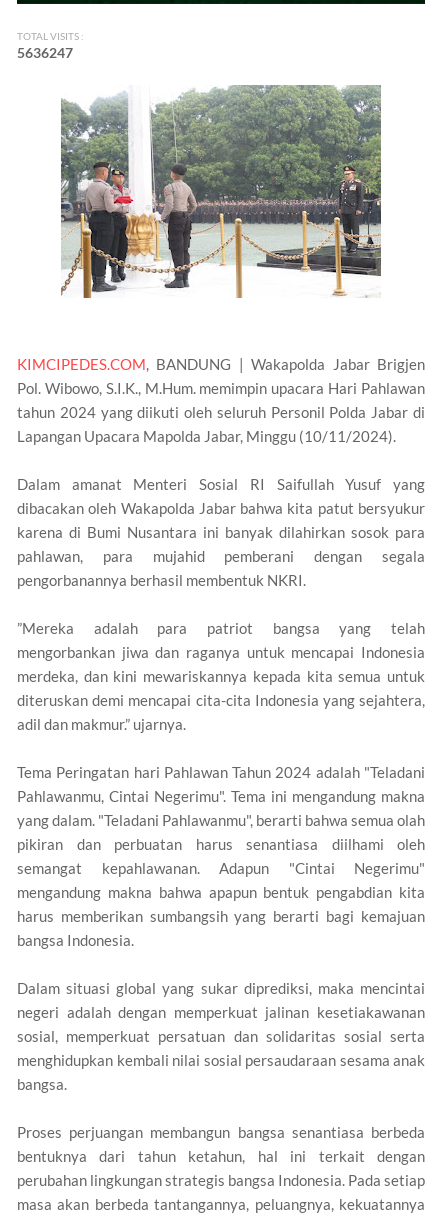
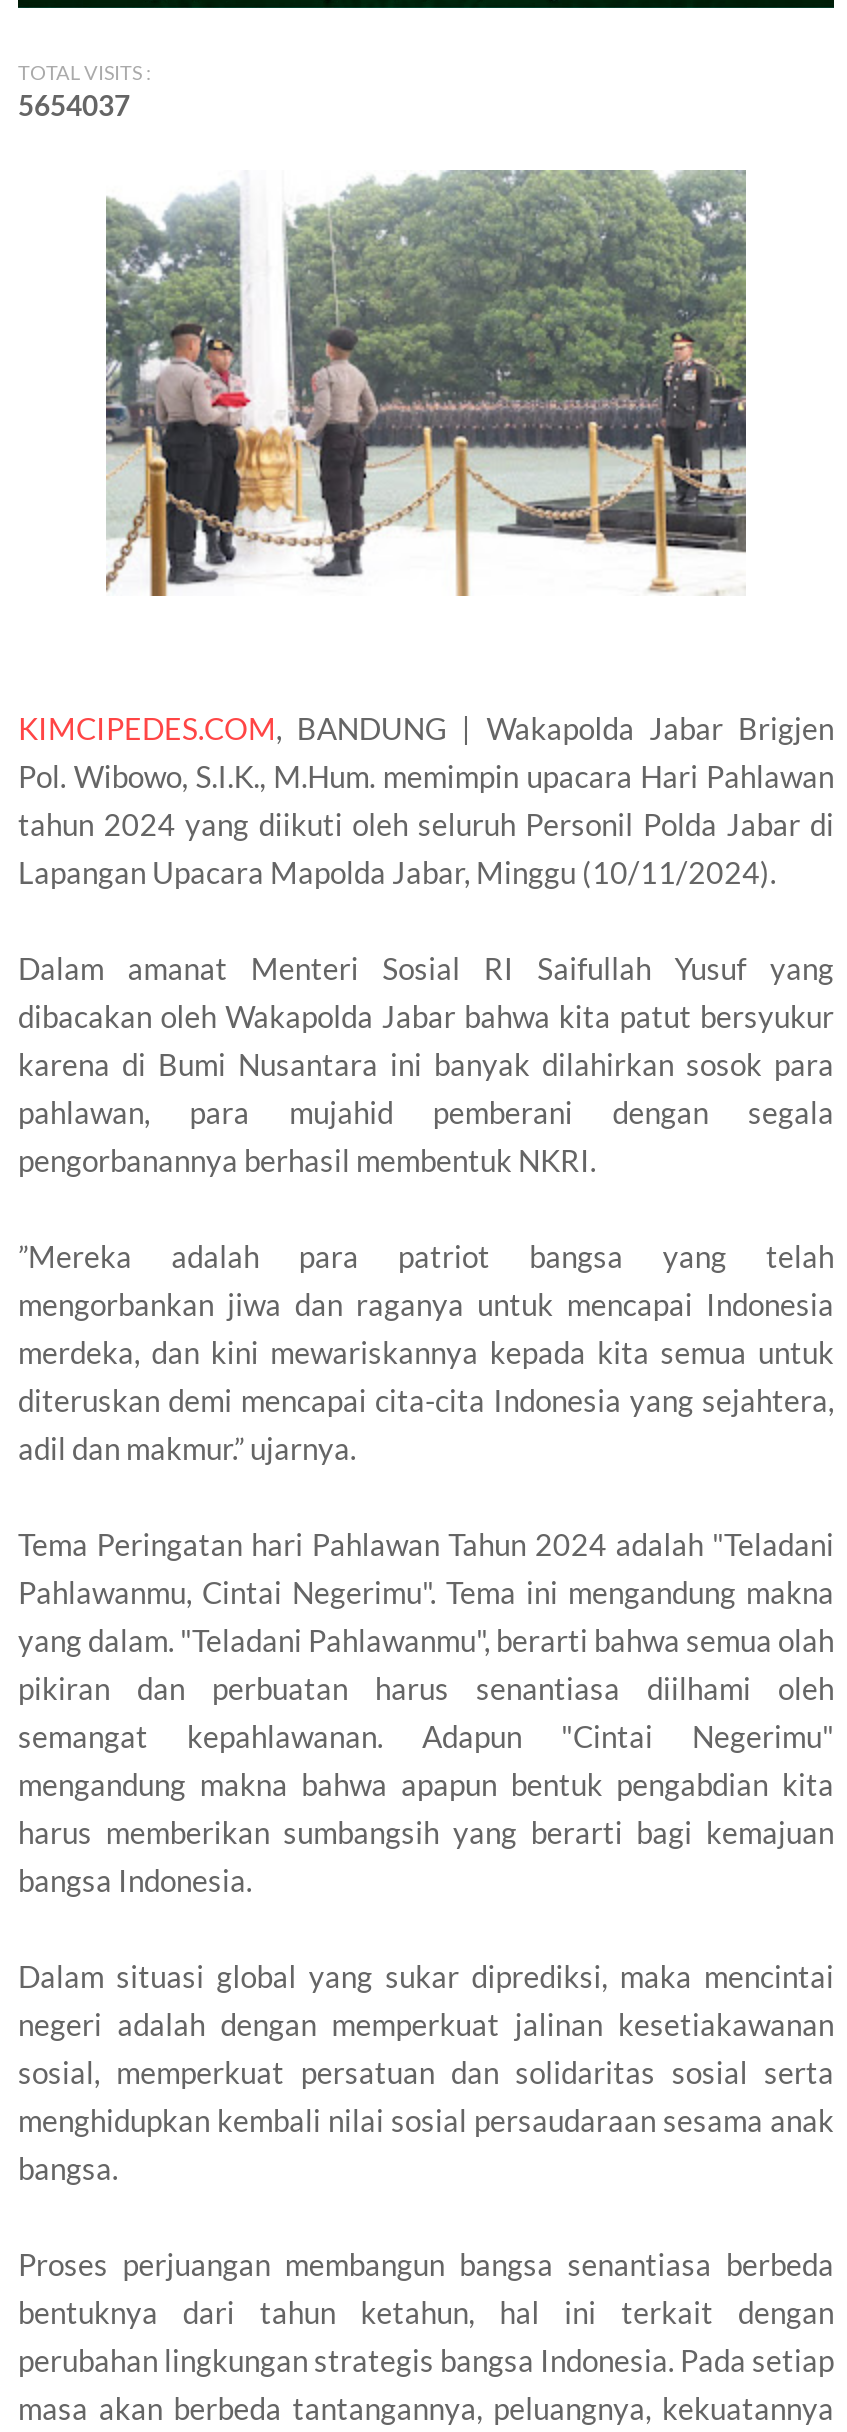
- 5636247
+ 5654037
